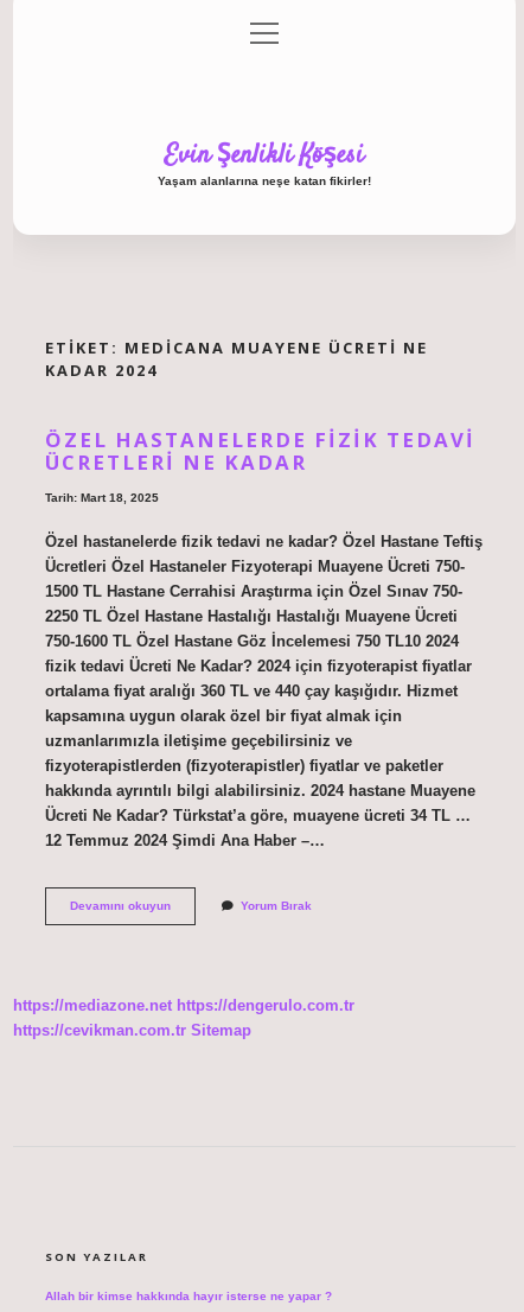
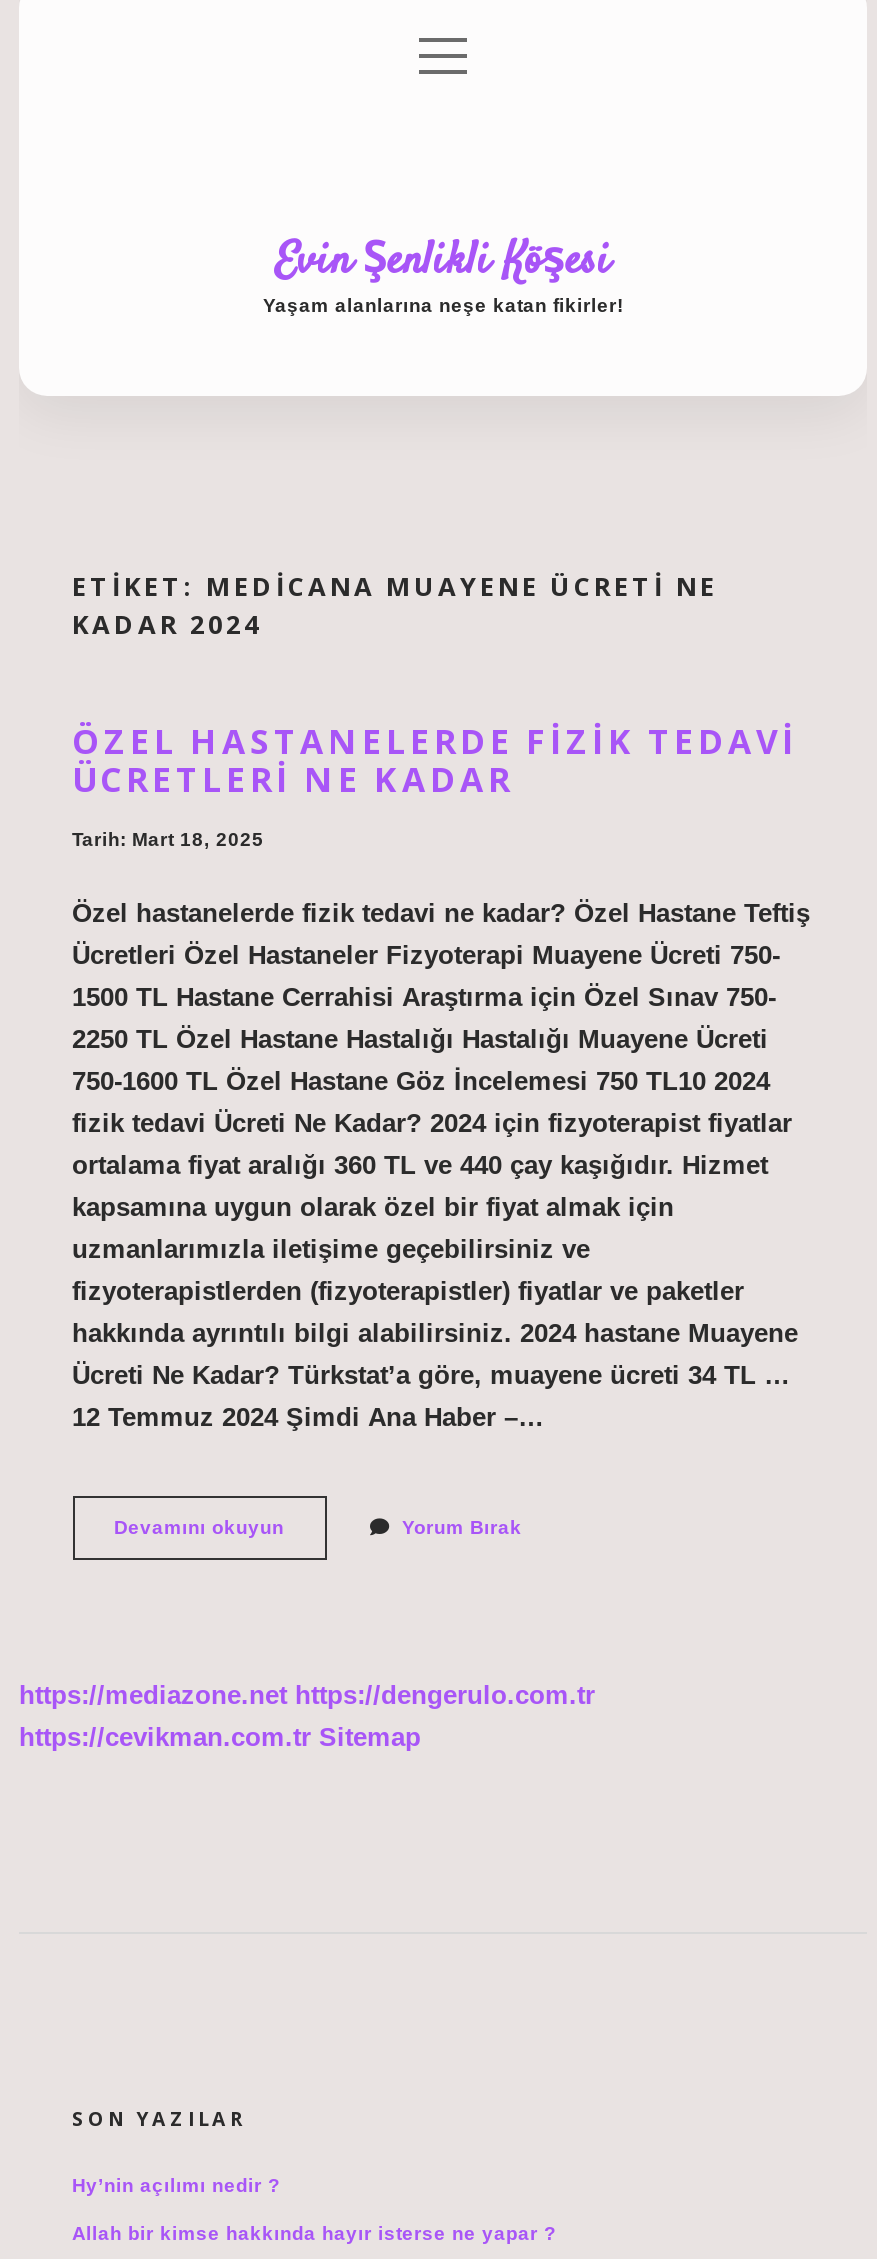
+ Hy’nin açılımı nedir ?
